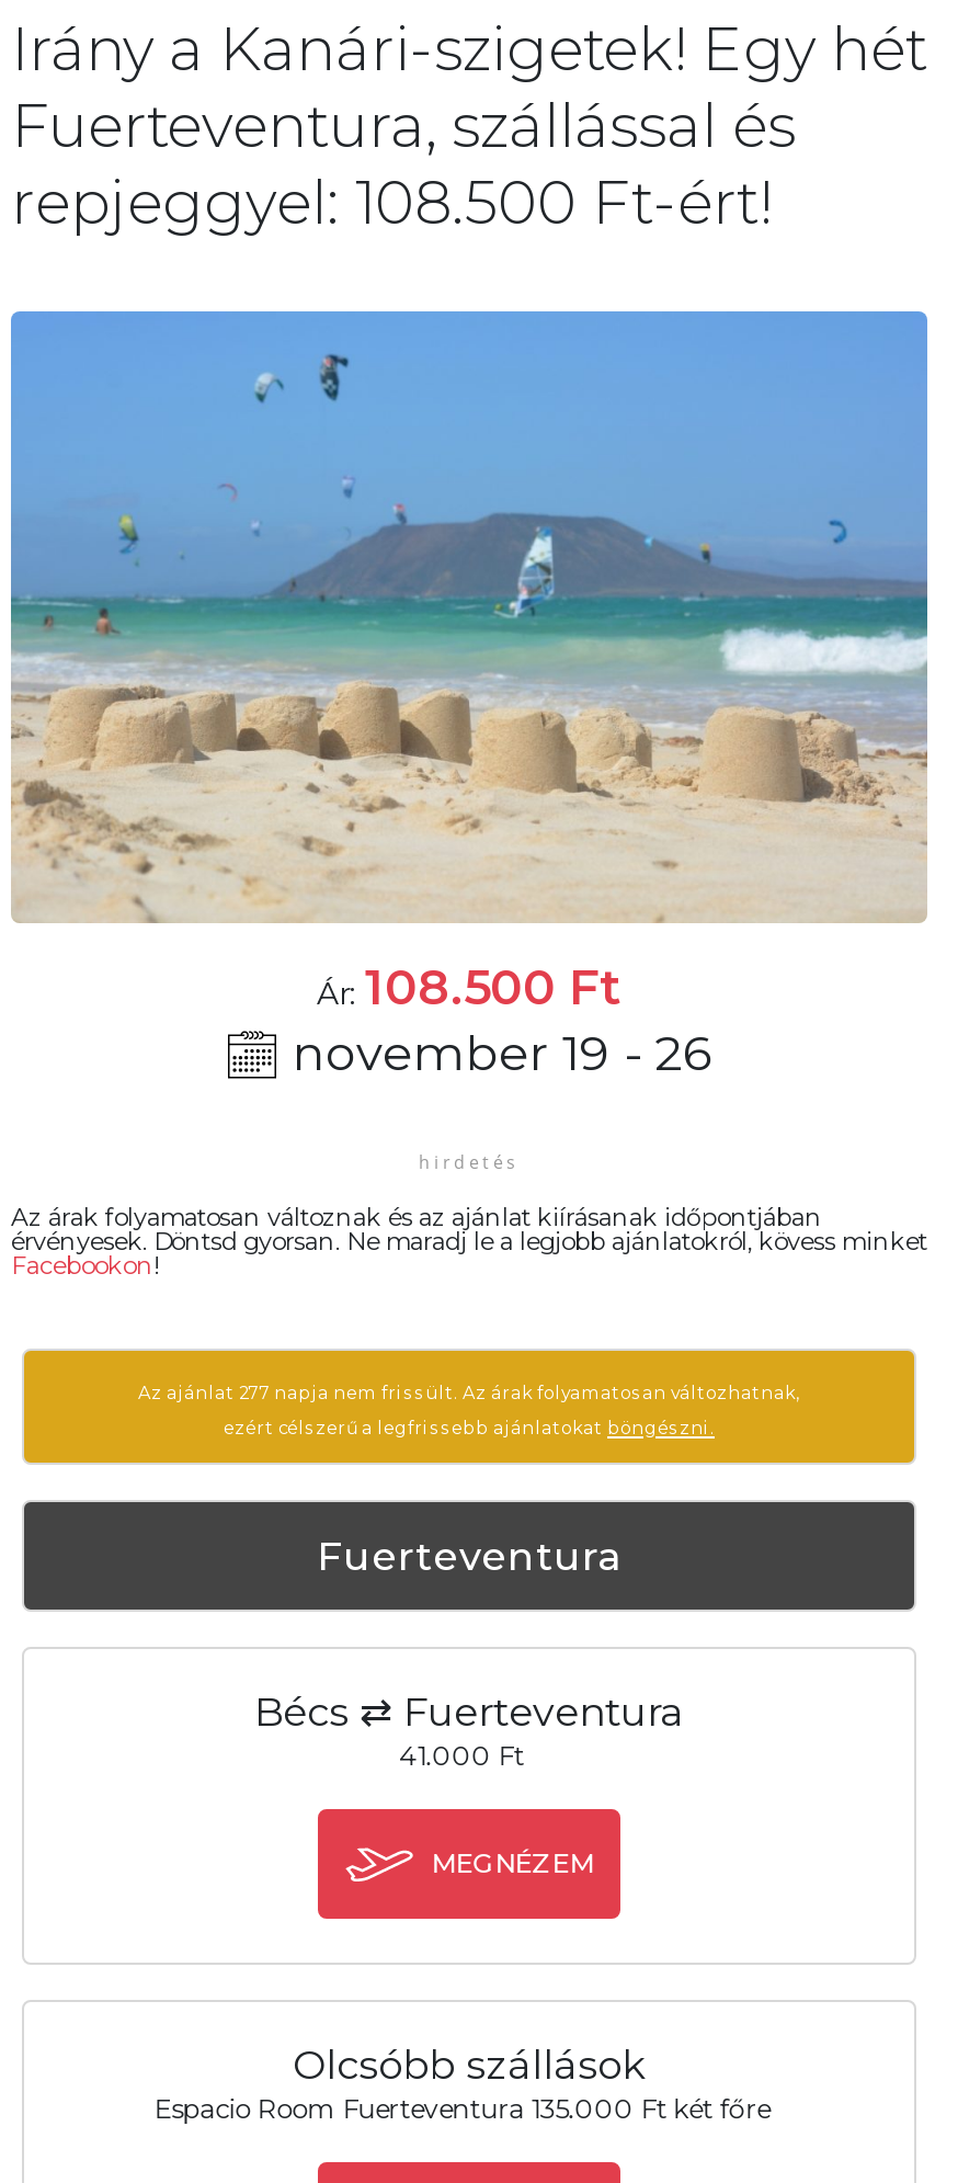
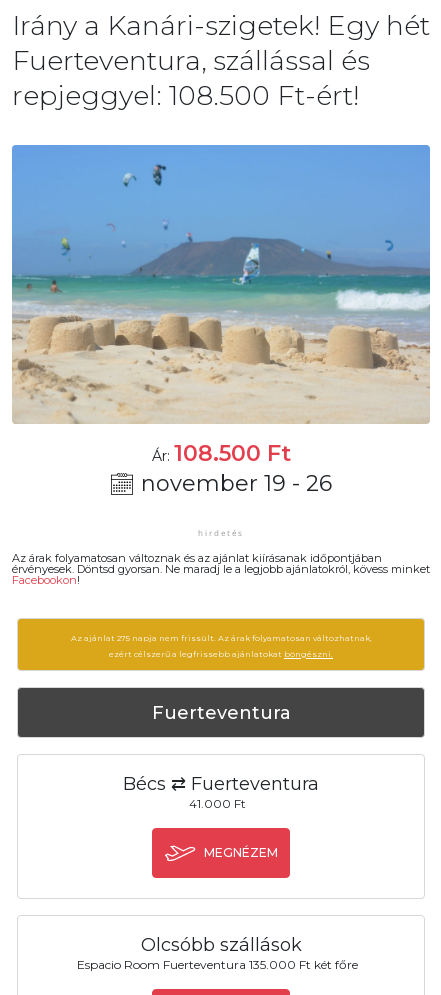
- Az ajánlat 277 napja nem frissült. Az árak folyamatosan változhatnak,
+ Az ajánlat 275 napja nem frissült. Az árak folyamatosan változhatnak,
